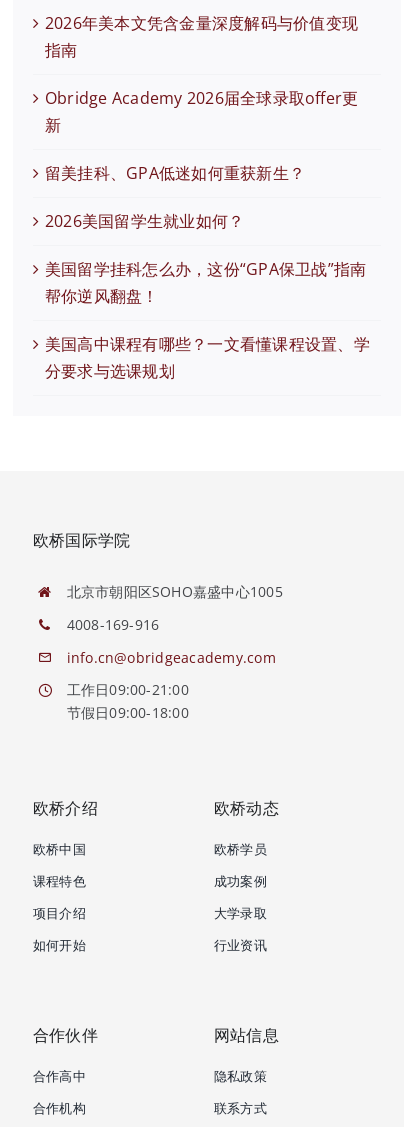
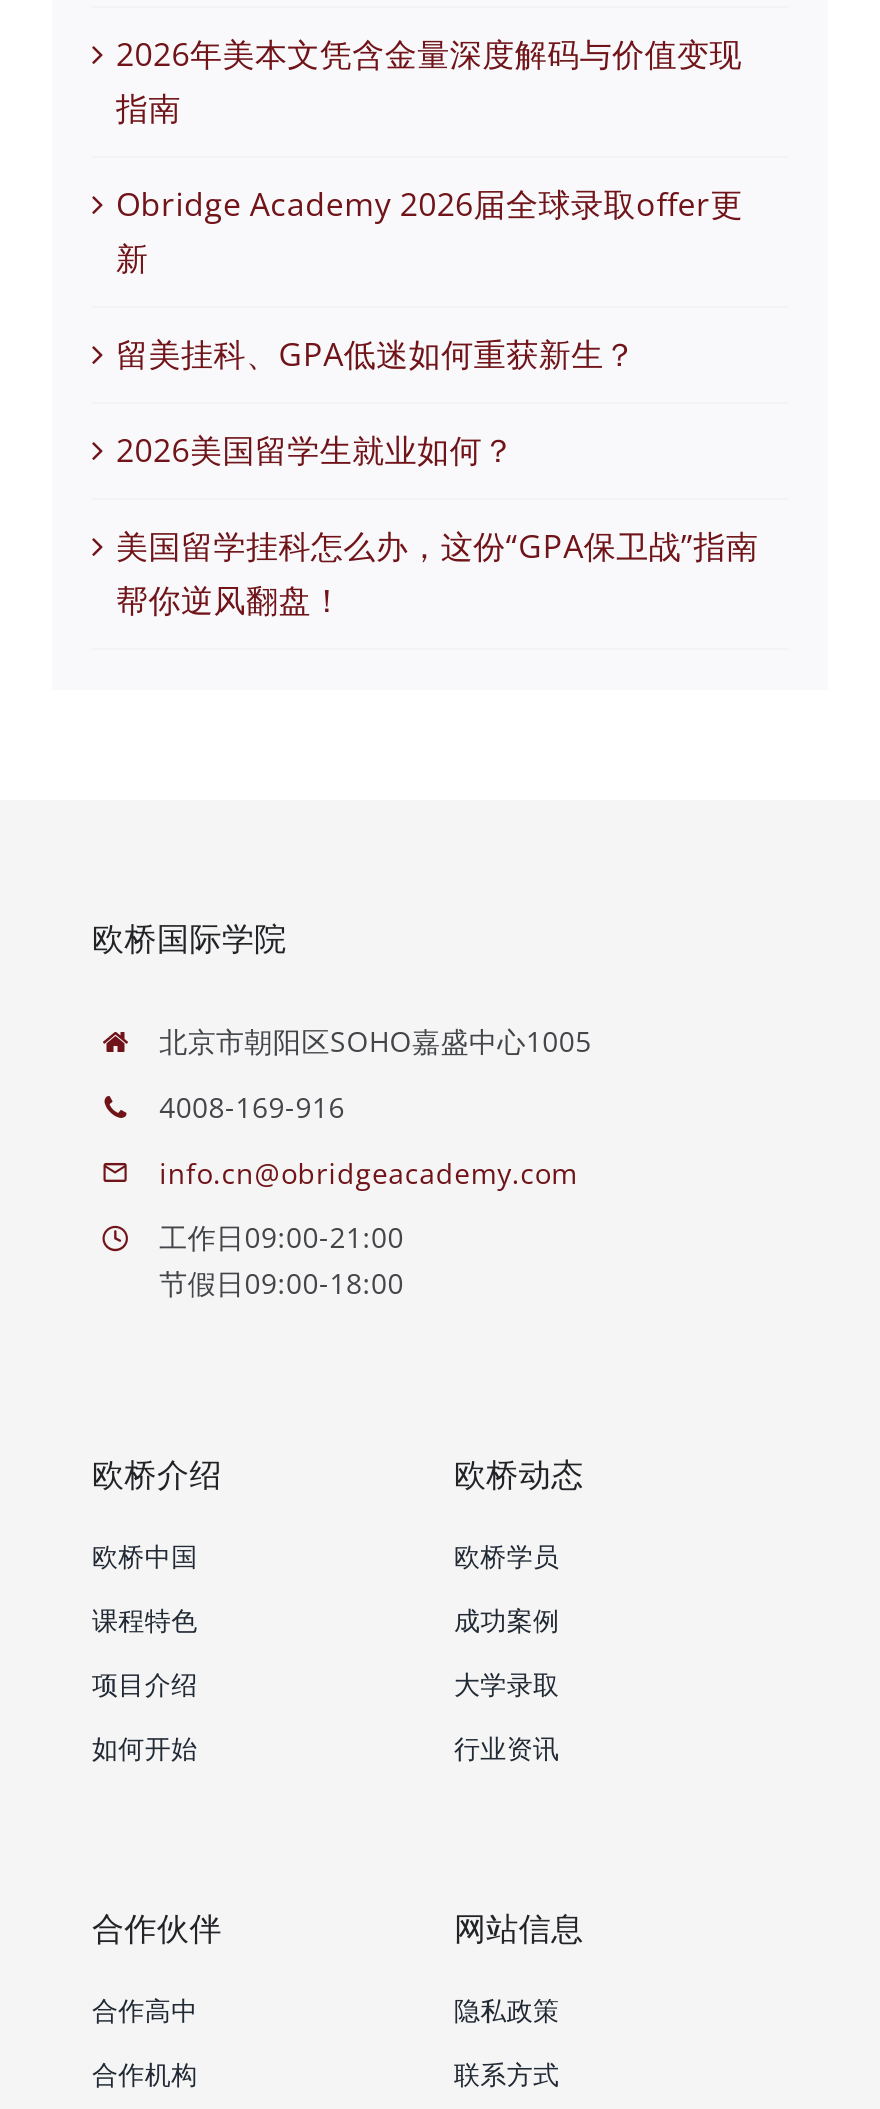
- 美国高中课程有哪些？一文看懂课程设置、学
- 分要求与选课规划
